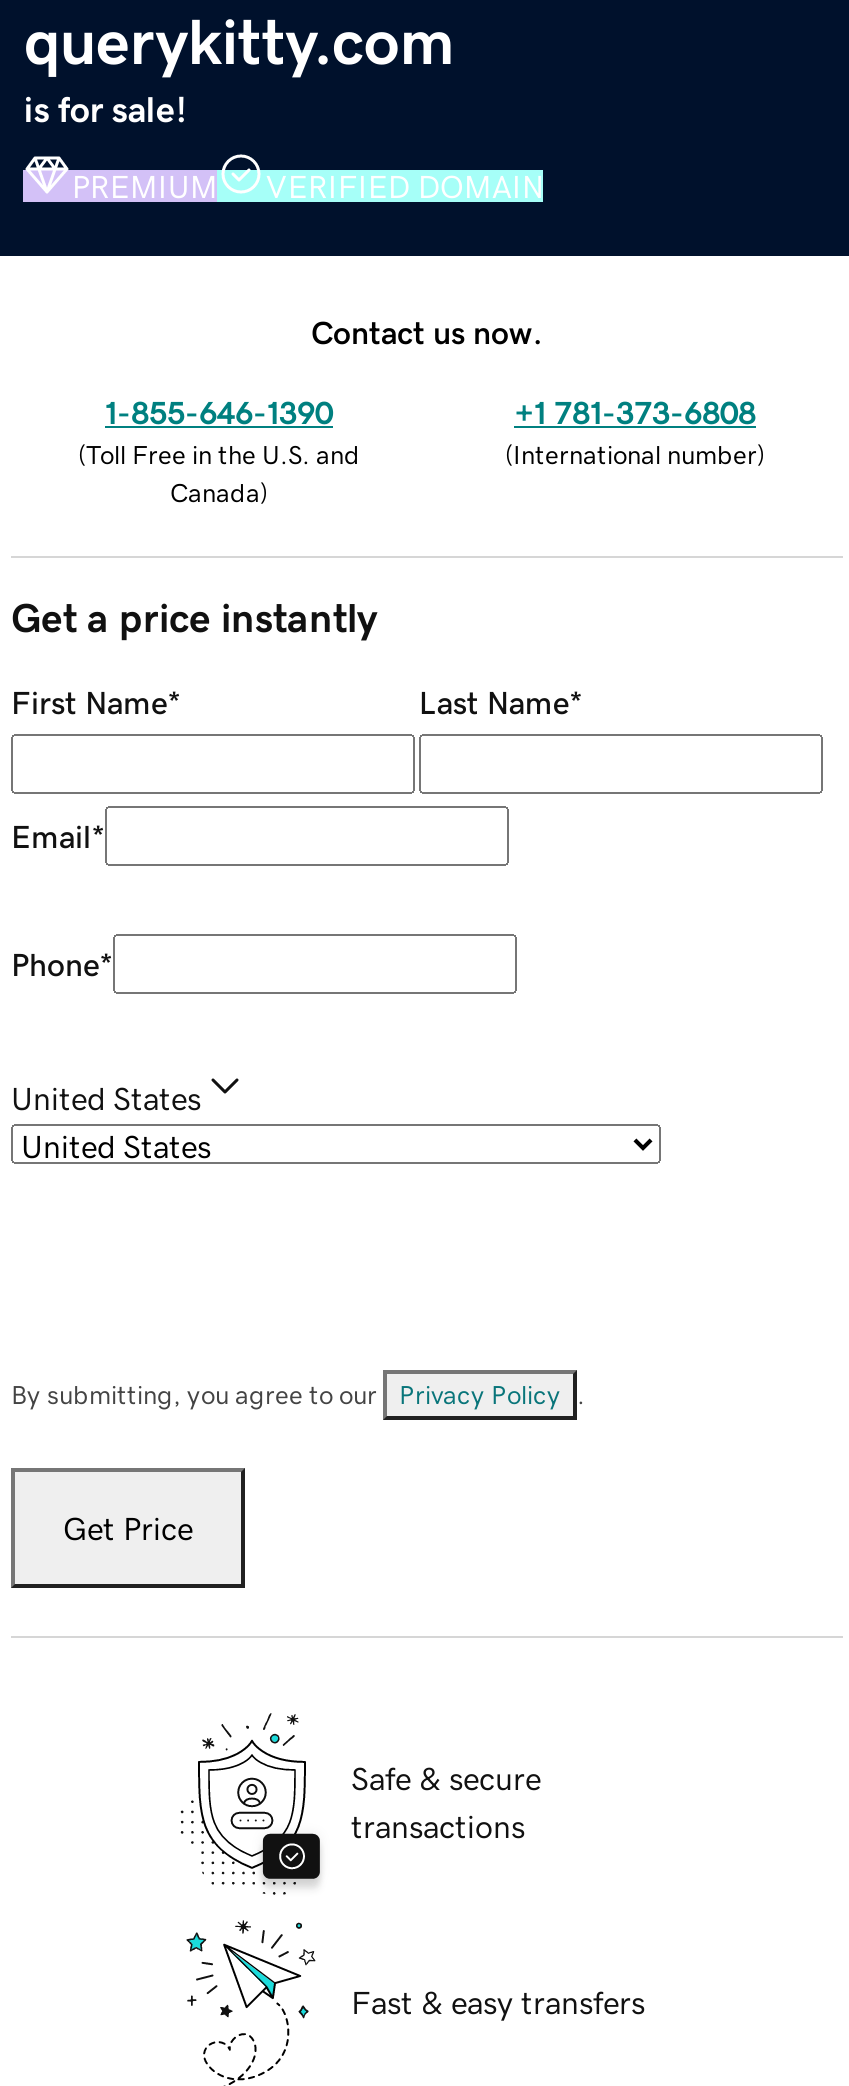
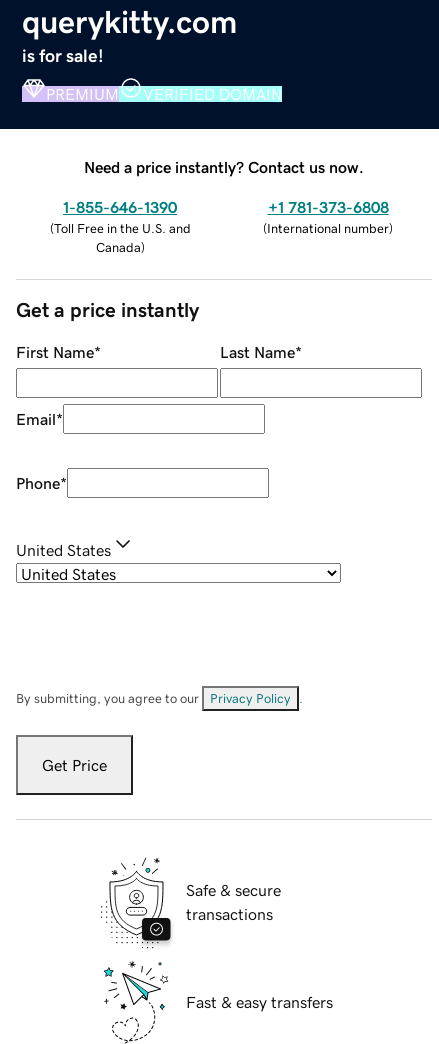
- Contact us now.
+ Need a price instantly? Contact us now.
